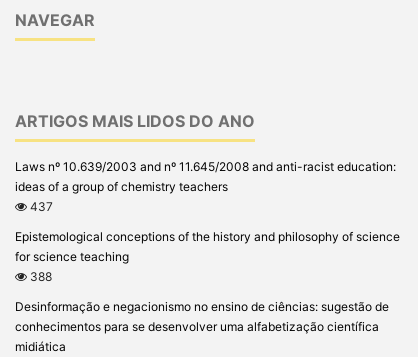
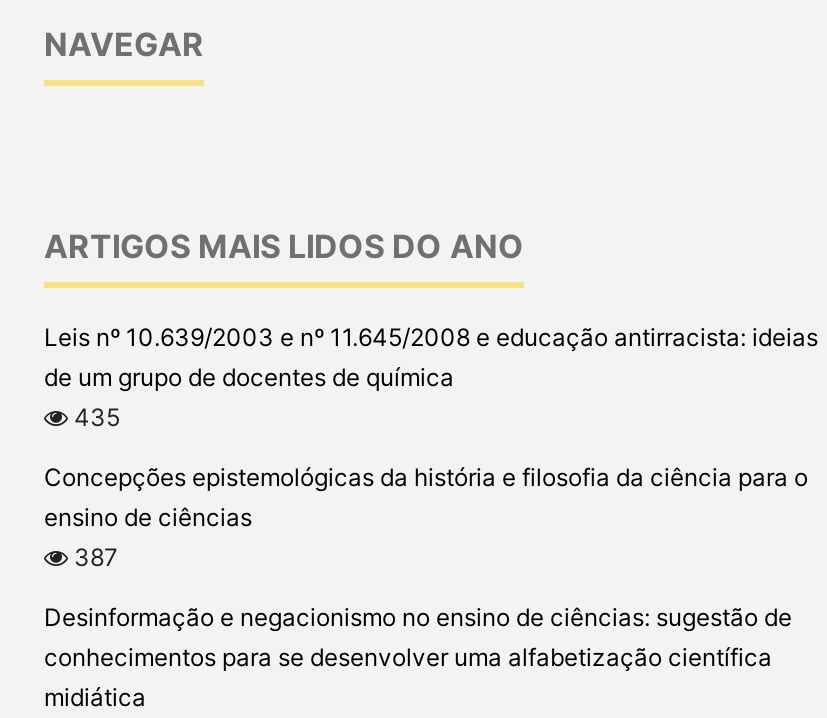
- Laws nº 10.639/2003 and nº 11.645/2008 and anti-racist education:
- ideas of a group of chemistry teachers
- 437
+ Leis nº 10.639/2003 e nº 11.645/2008 e educação antirracista: ideias
+ de um grupo de docentes de química
+ 435

- Epistemological conceptions of the history and philosophy of science
- for science teaching
- 388
+ Concepções epistemológicas da história e filosofia da ciência para o
+ ensino de ciências
+ 387
